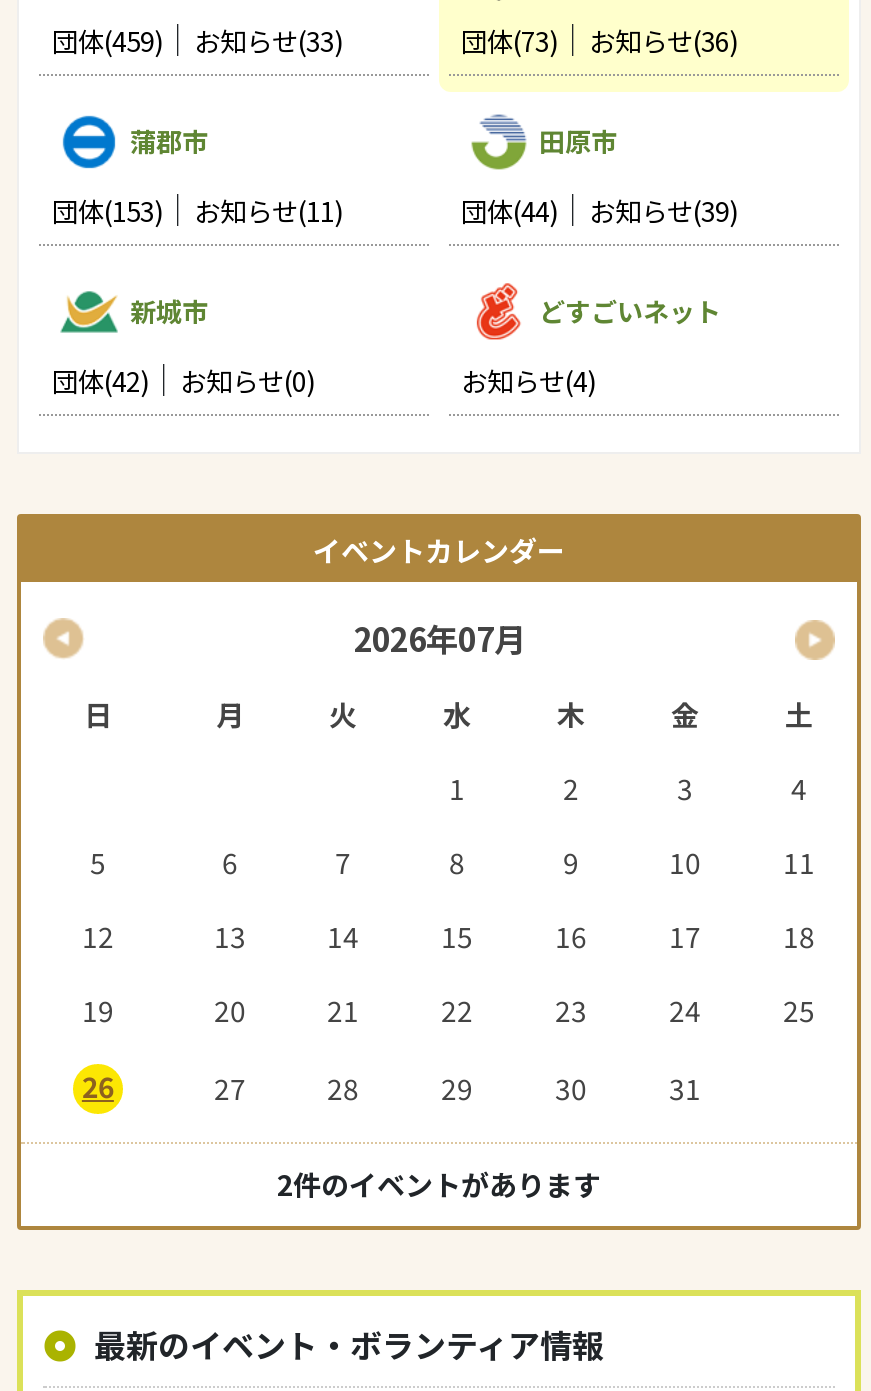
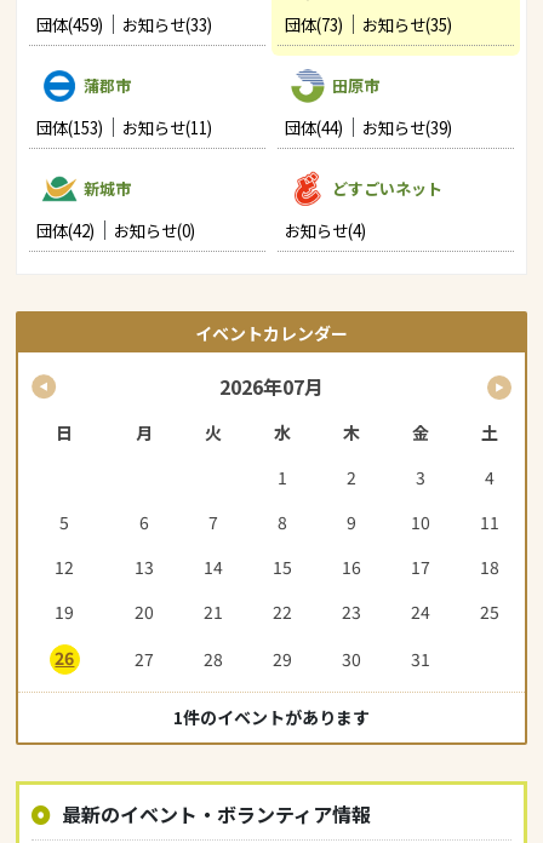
- 団体(73)｜お知らせ(36)
+ 団体(73)｜お知らせ(35)

- 2件のイベントがあります
+ 1件のイベントがあります
